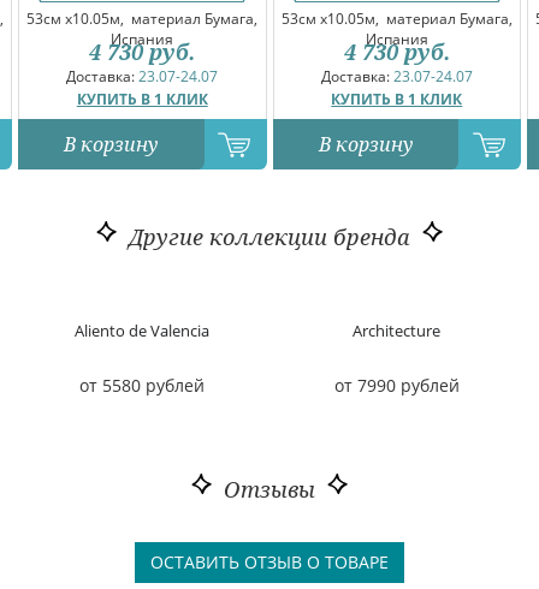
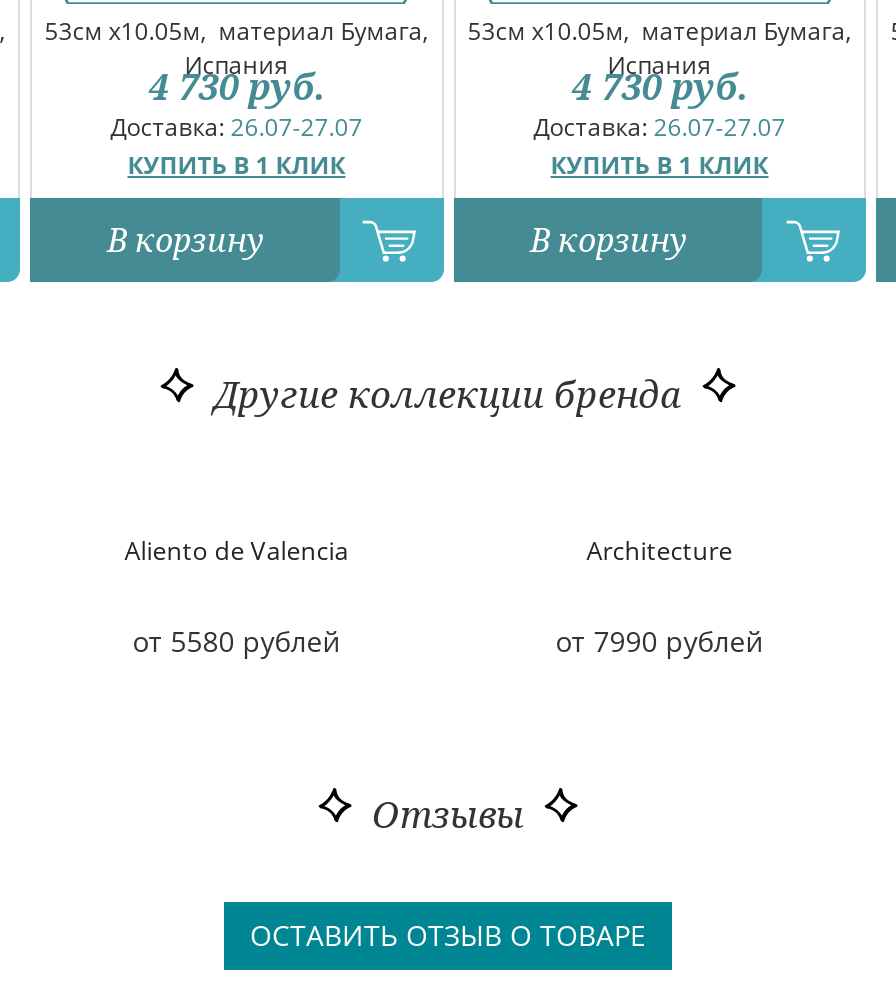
- Доставка: 23.07-24.07
+ Доставка: 26.07-27.07

- Доставка: 23.07-24.07
+ Доставка: 26.07-27.07
